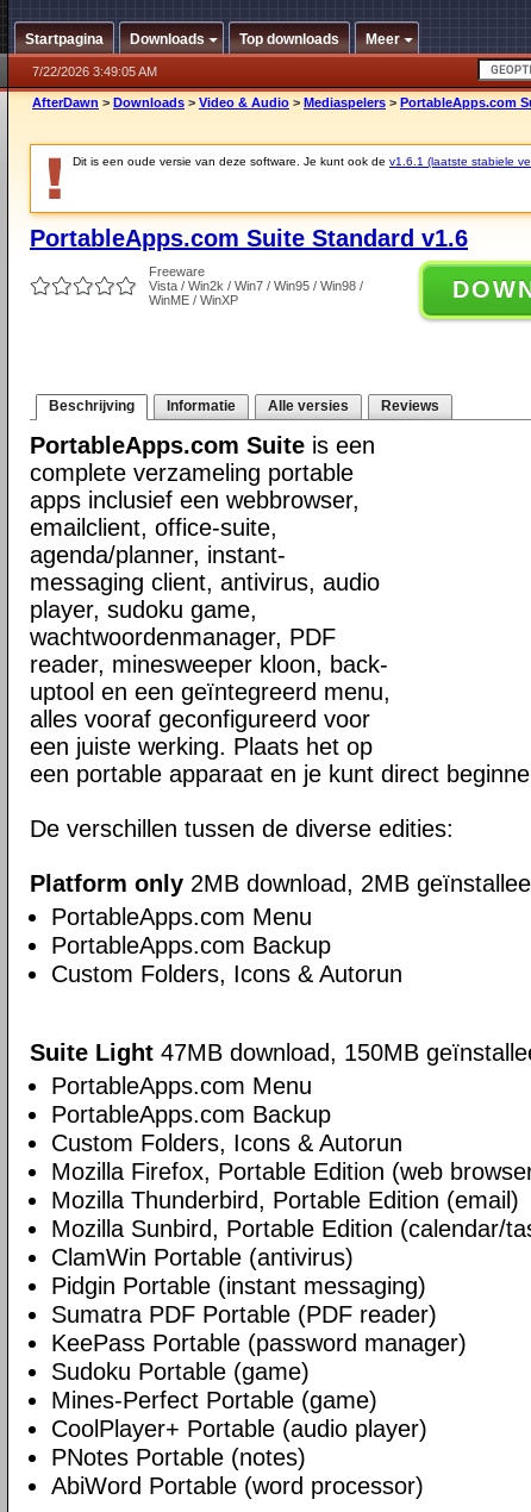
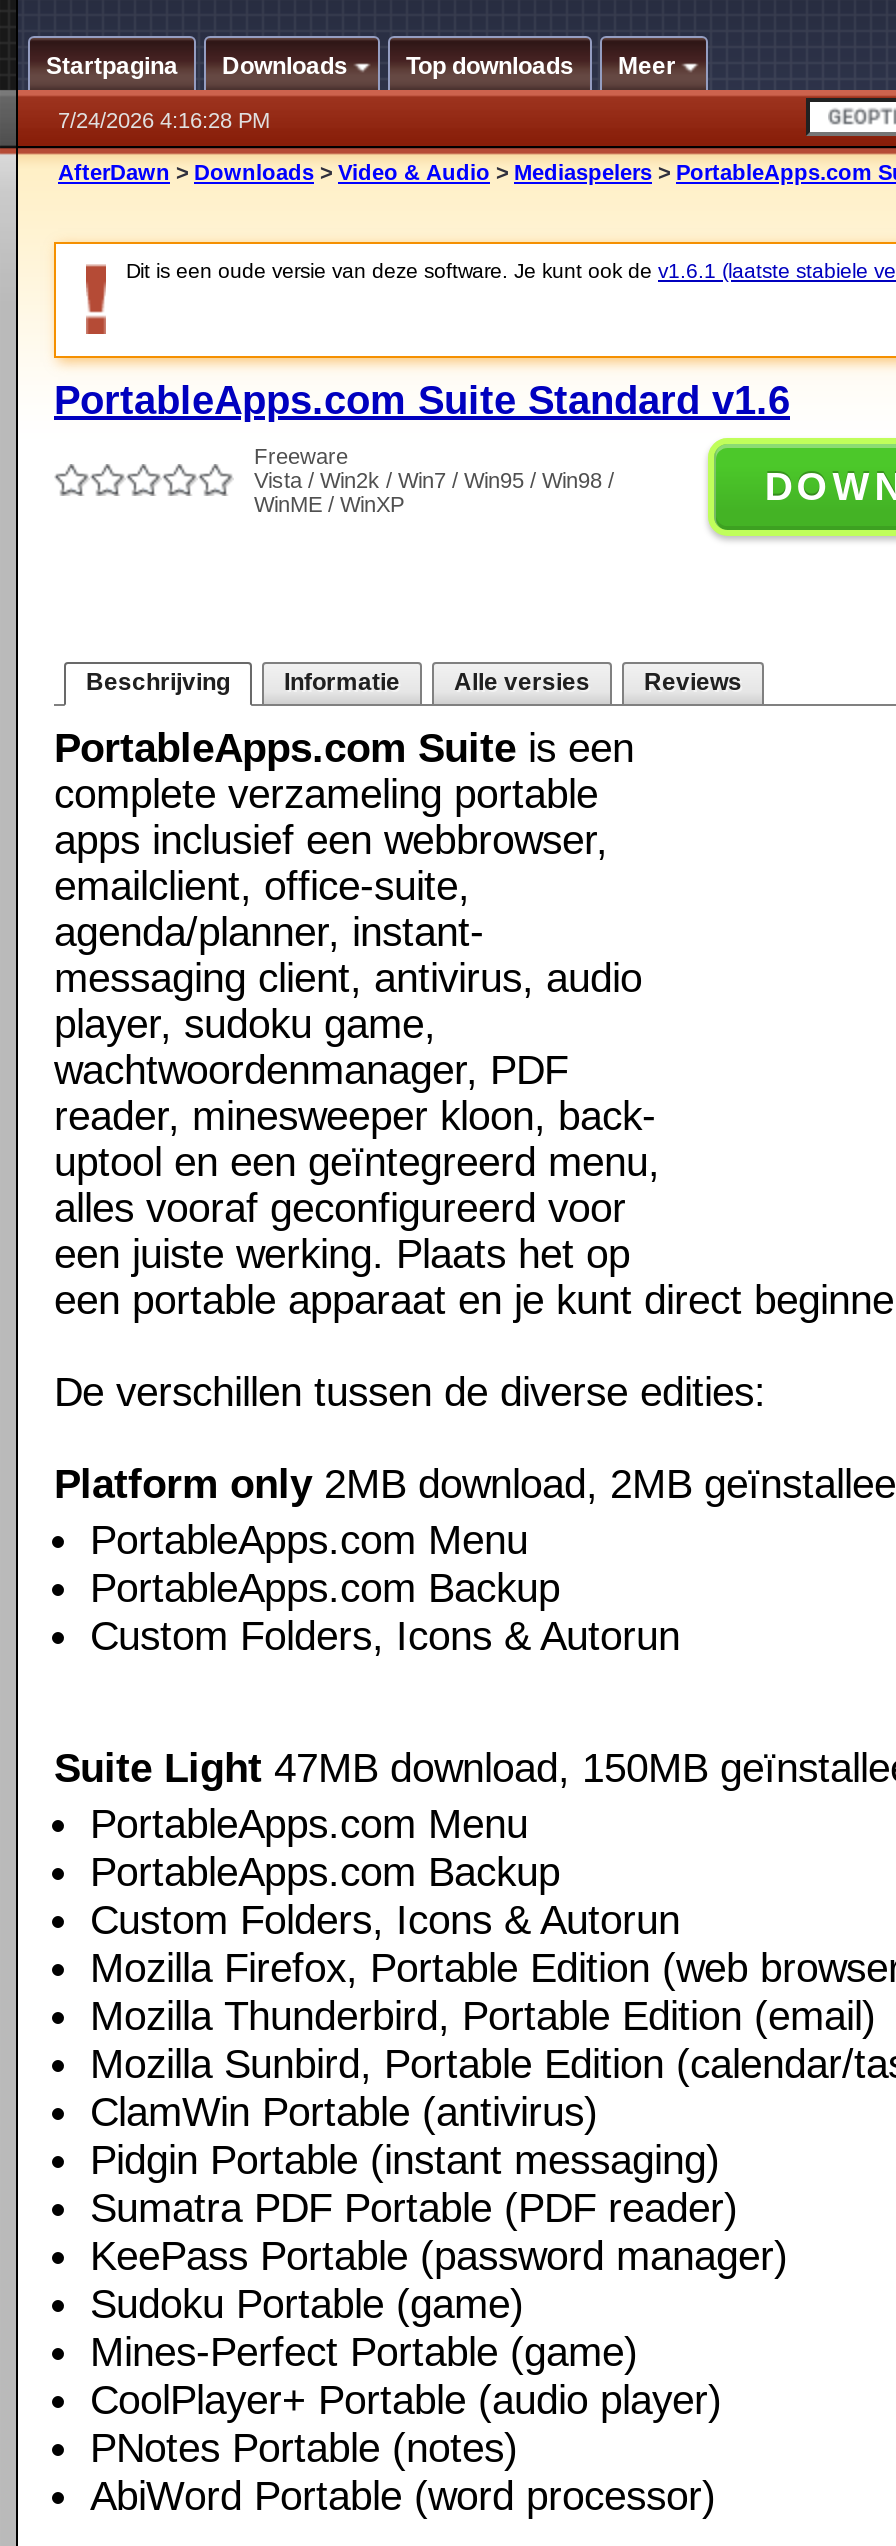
- 7/22/2026 3:49:05 AM
+ 7/24/2026 4:16:28 PM
